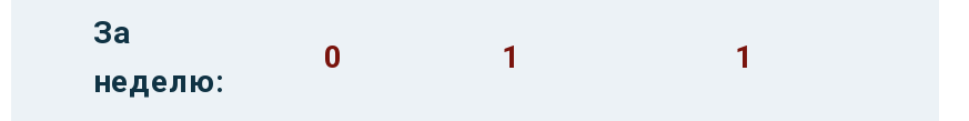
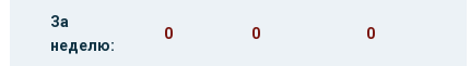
- 1
+ 0

- 1
+ 0
